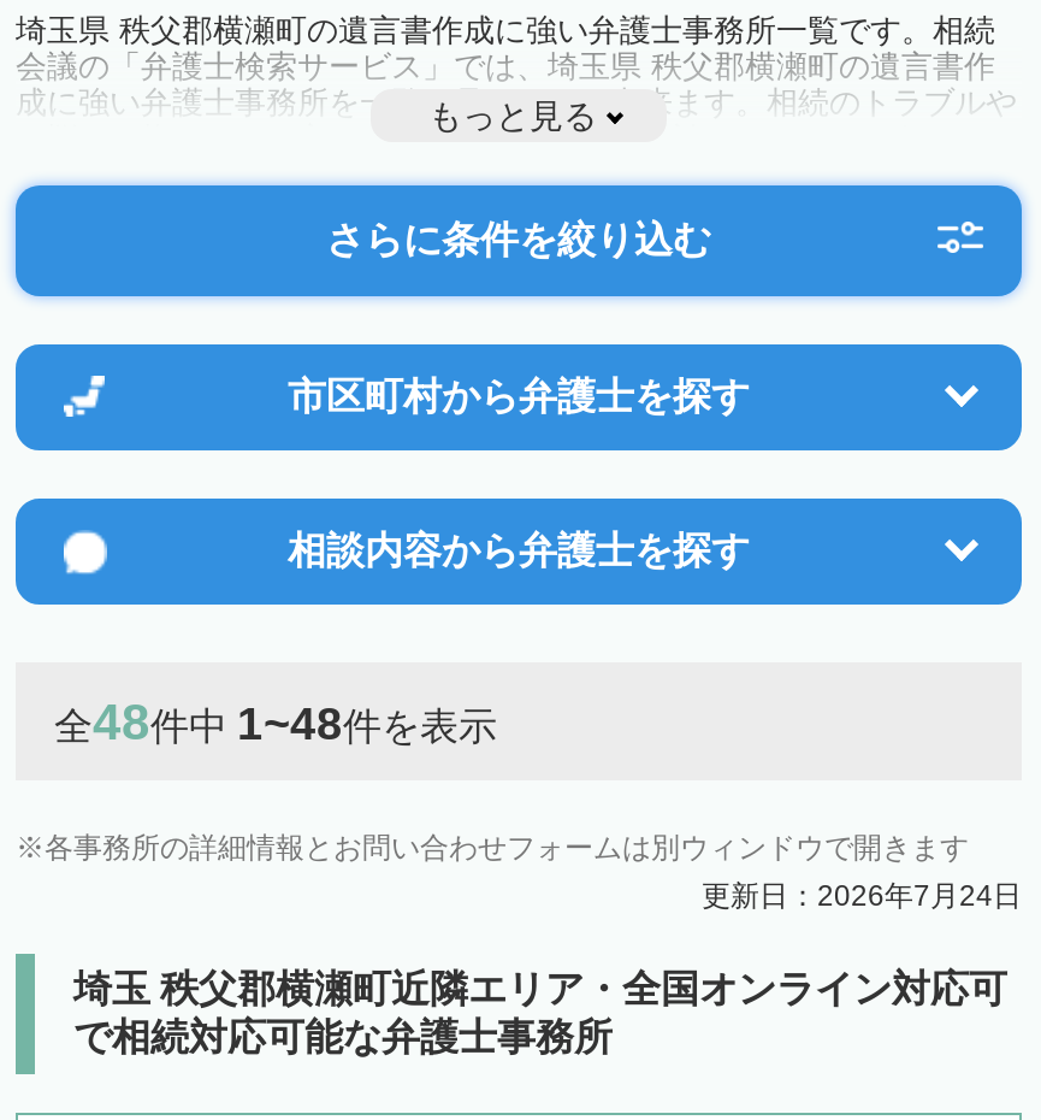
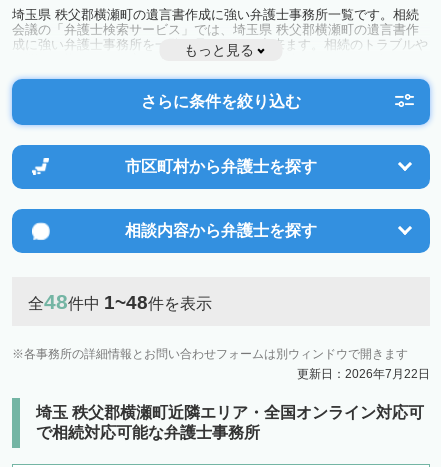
- 更新日：2026年7月24日
+ 更新日：2026年7月22日
